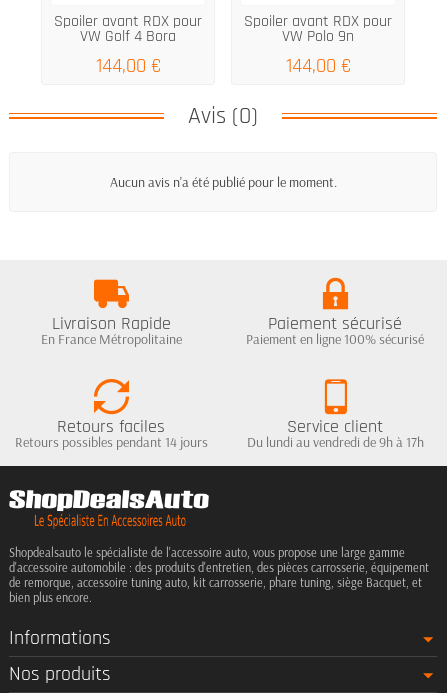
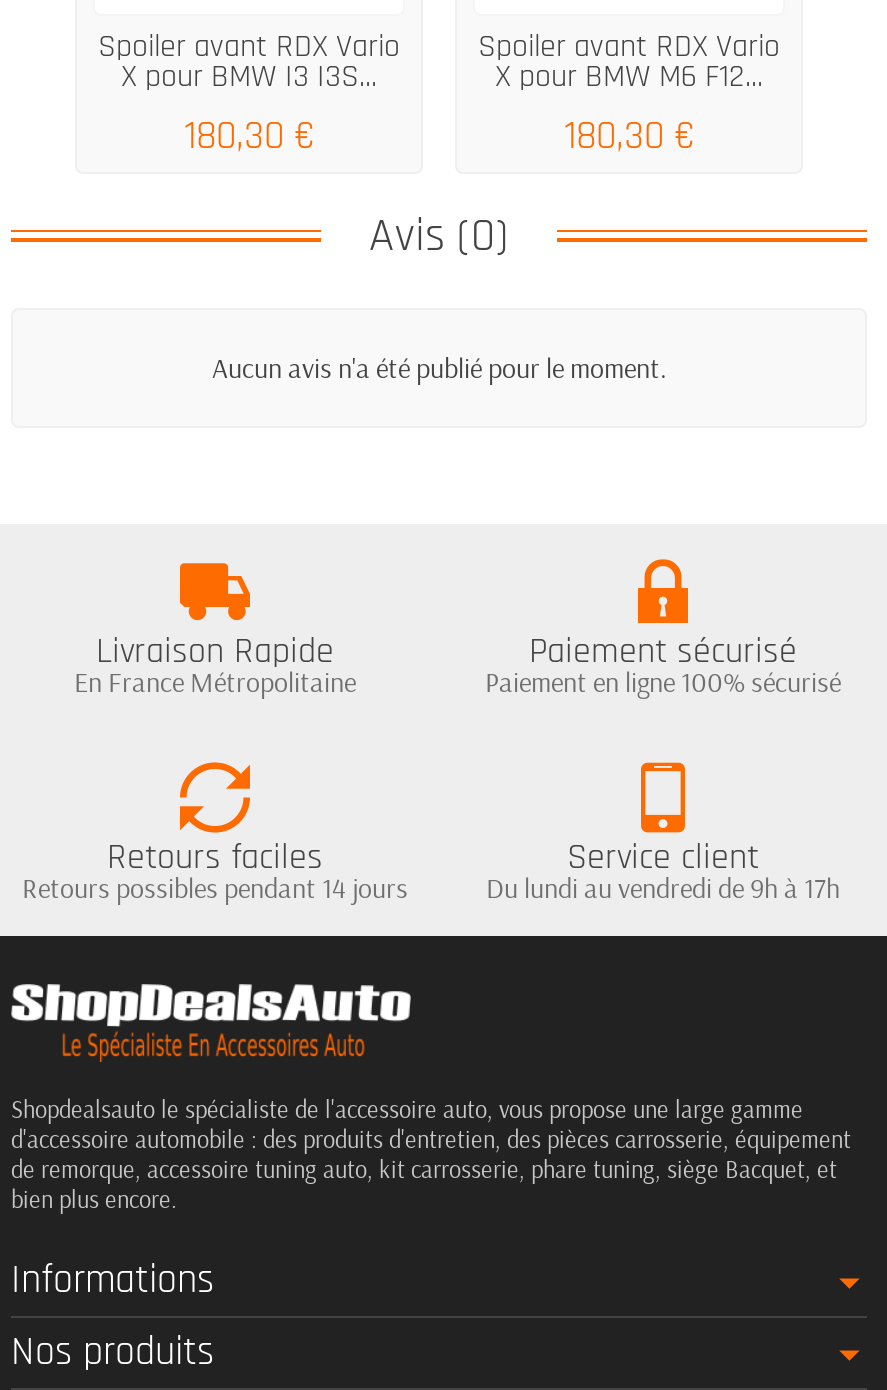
- Spoiler avant RDX pour
- VW Golf 4 Bora
- 144,00 €
+ Spoiler avant RDX Vario
+ X pour BMW I3 I3S...
+ 180,30 €

- Spoiler avant RDX pour
- VW Polo 9n
- 144,00 €
+ Spoiler avant RDX Vario
+ X pour BMW M6 F12...
+ 180,30 €
